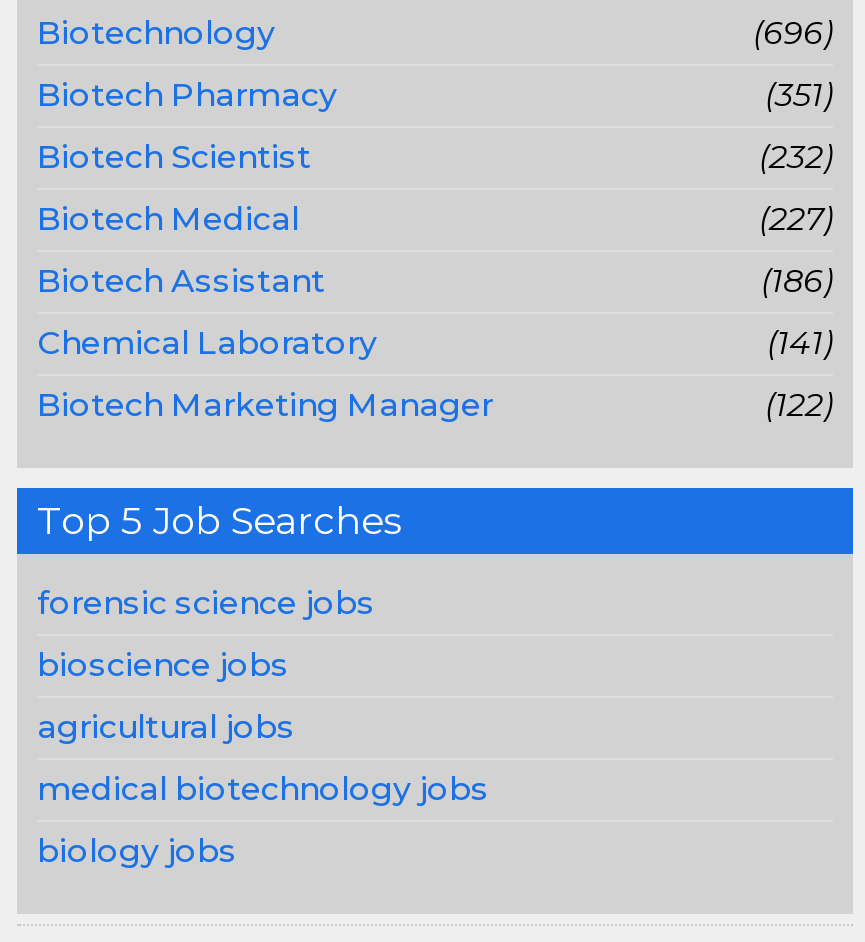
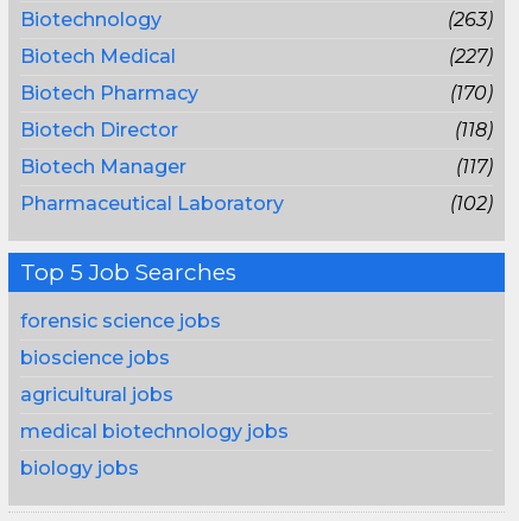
- (696)
- (351)
- Biotech Scientist
- (232)
+ (263)

moved down: Biotech Pharmacy

moved up: Biotech Medical | (227)

- Biotech Assistant
- (186)
- Chemical Laboratory
- (141)
- Biotech Marketing Manager
- (122)
+ (170)
+ Biotech Director
+ (118)
+ Biotech Manager
+ (117)
+ Pharmaceutical Laboratory
+ (102)
